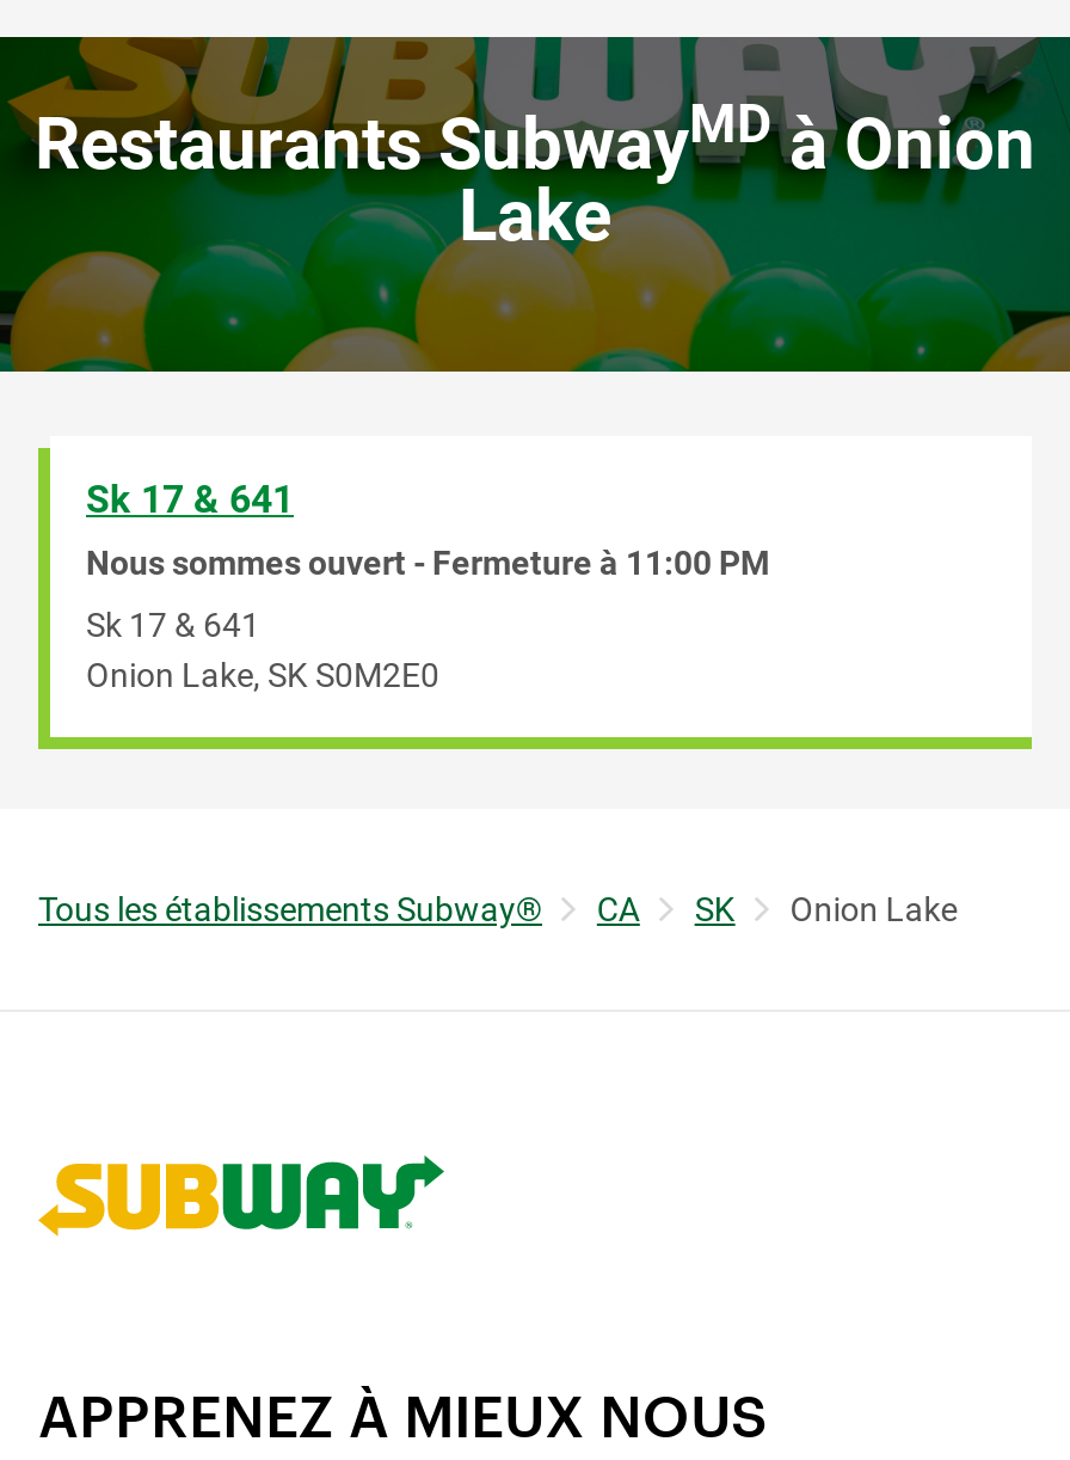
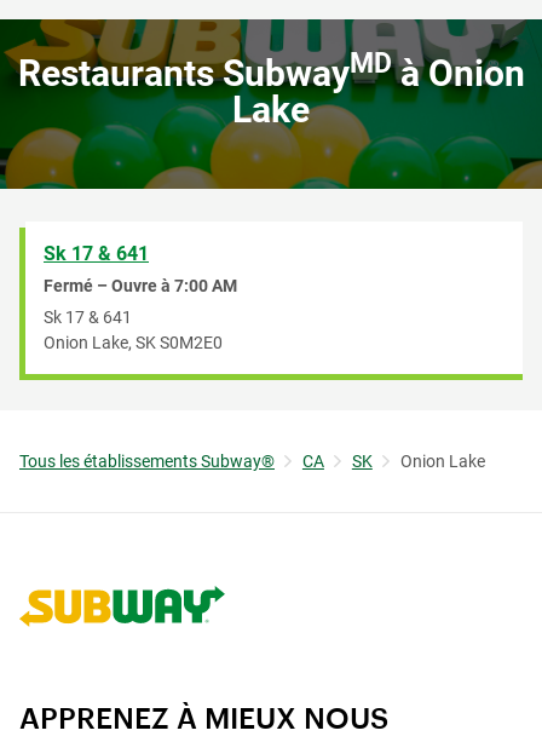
- Nous sommes ouvert - Fermeture à 11:00 PM
+ Fermé – Ouvre à 7:00 AM
